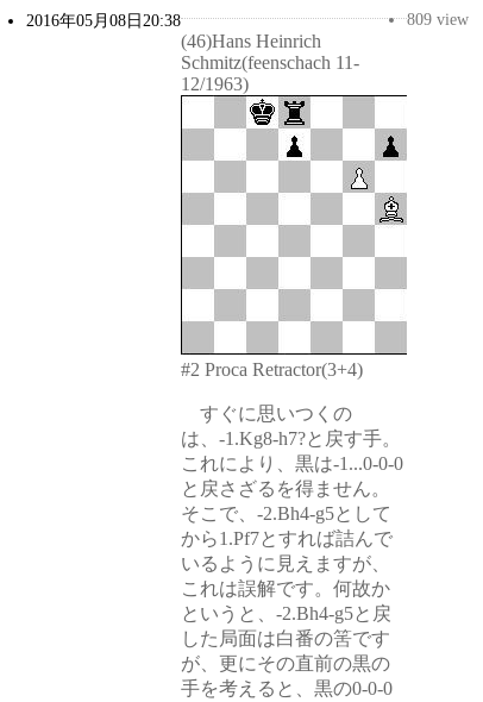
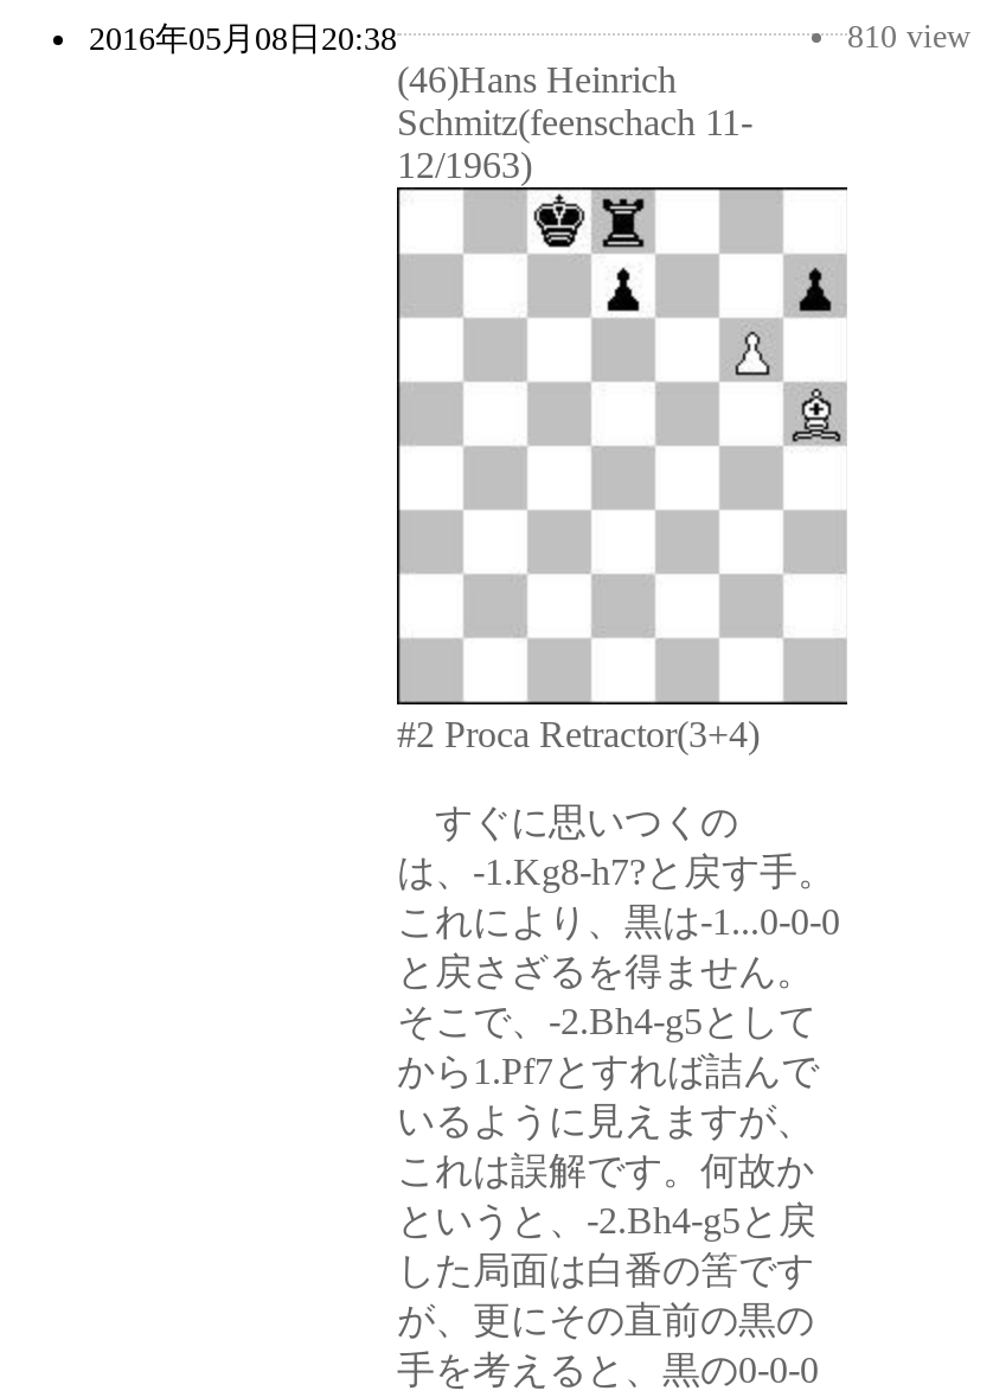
- 809 view
+ 810 view
